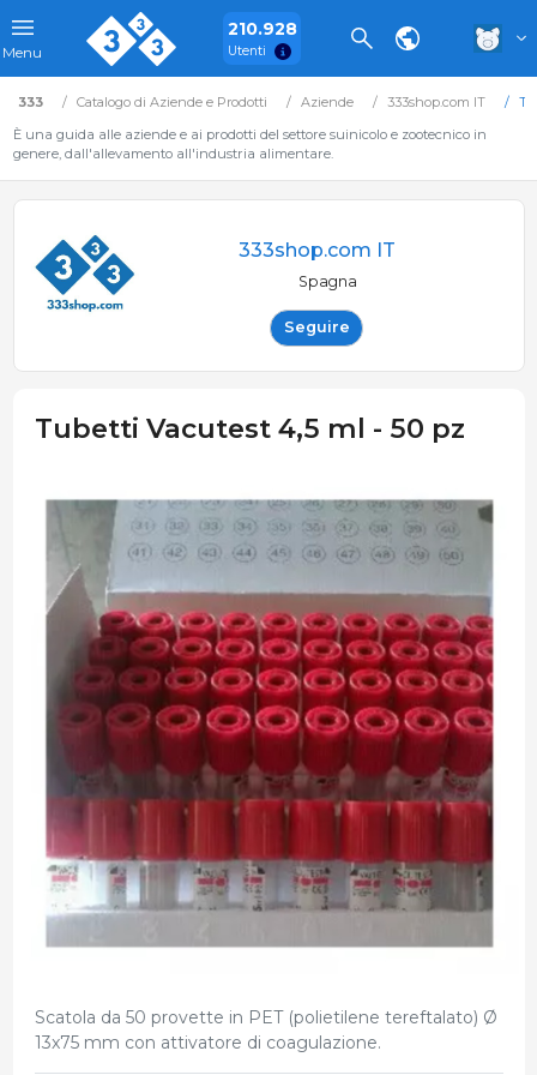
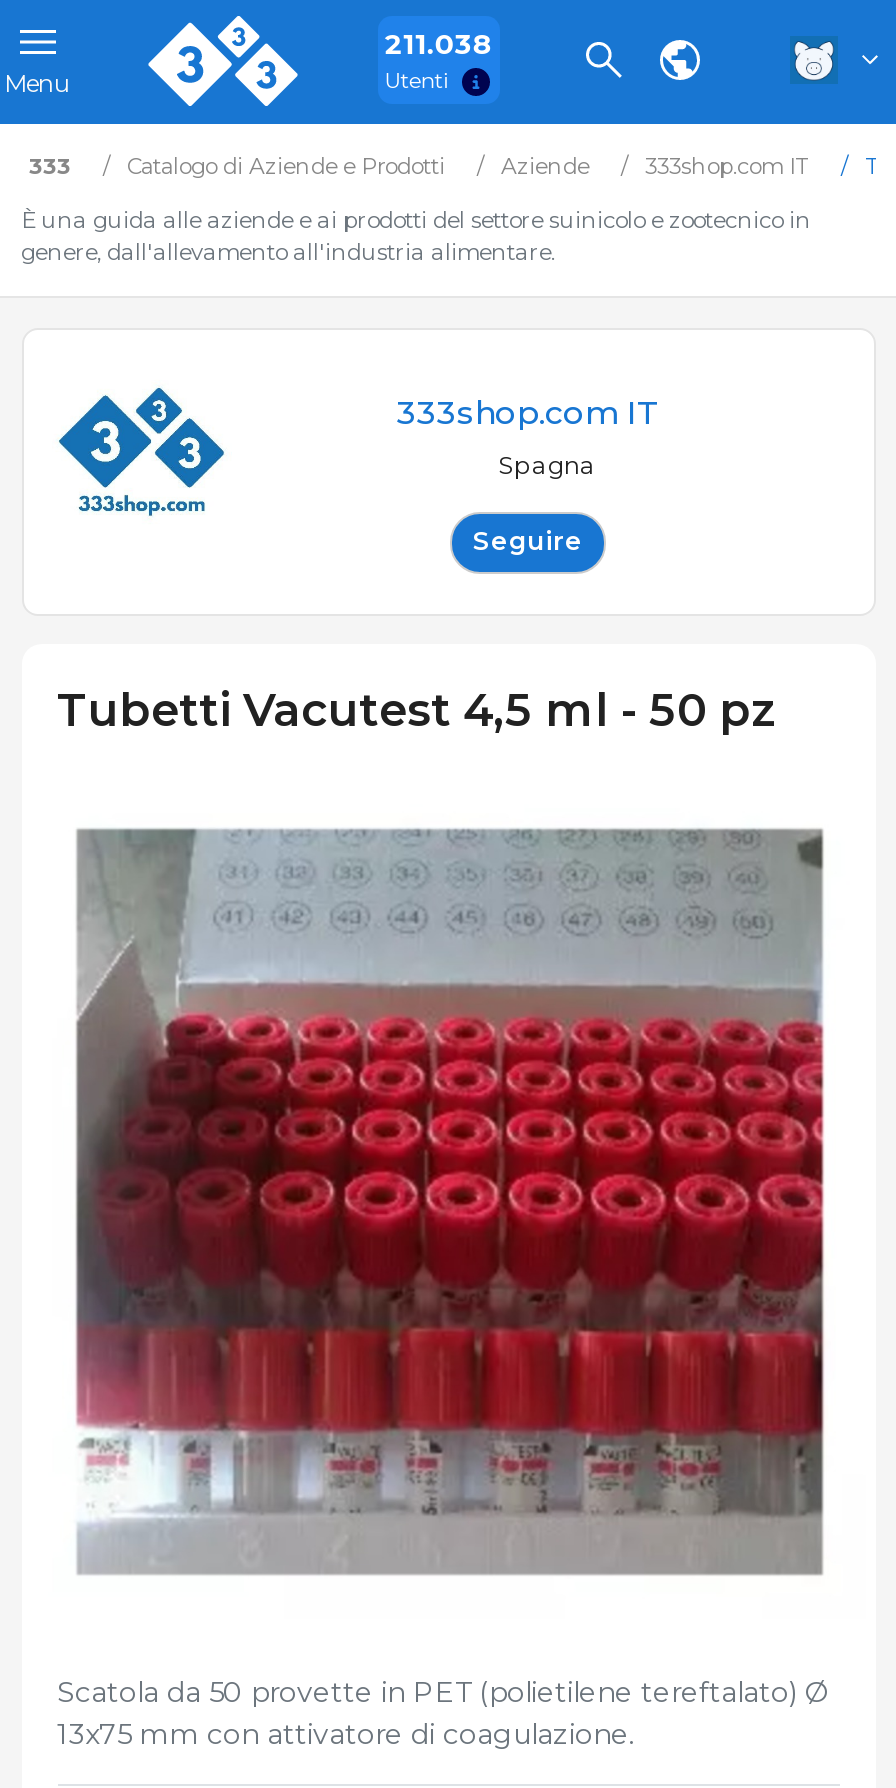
- 210.928
+ 211.038
